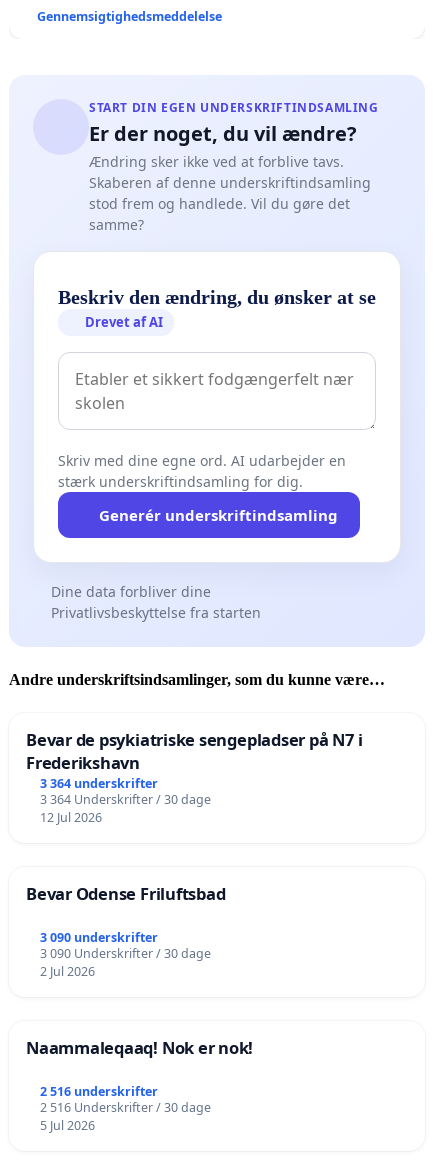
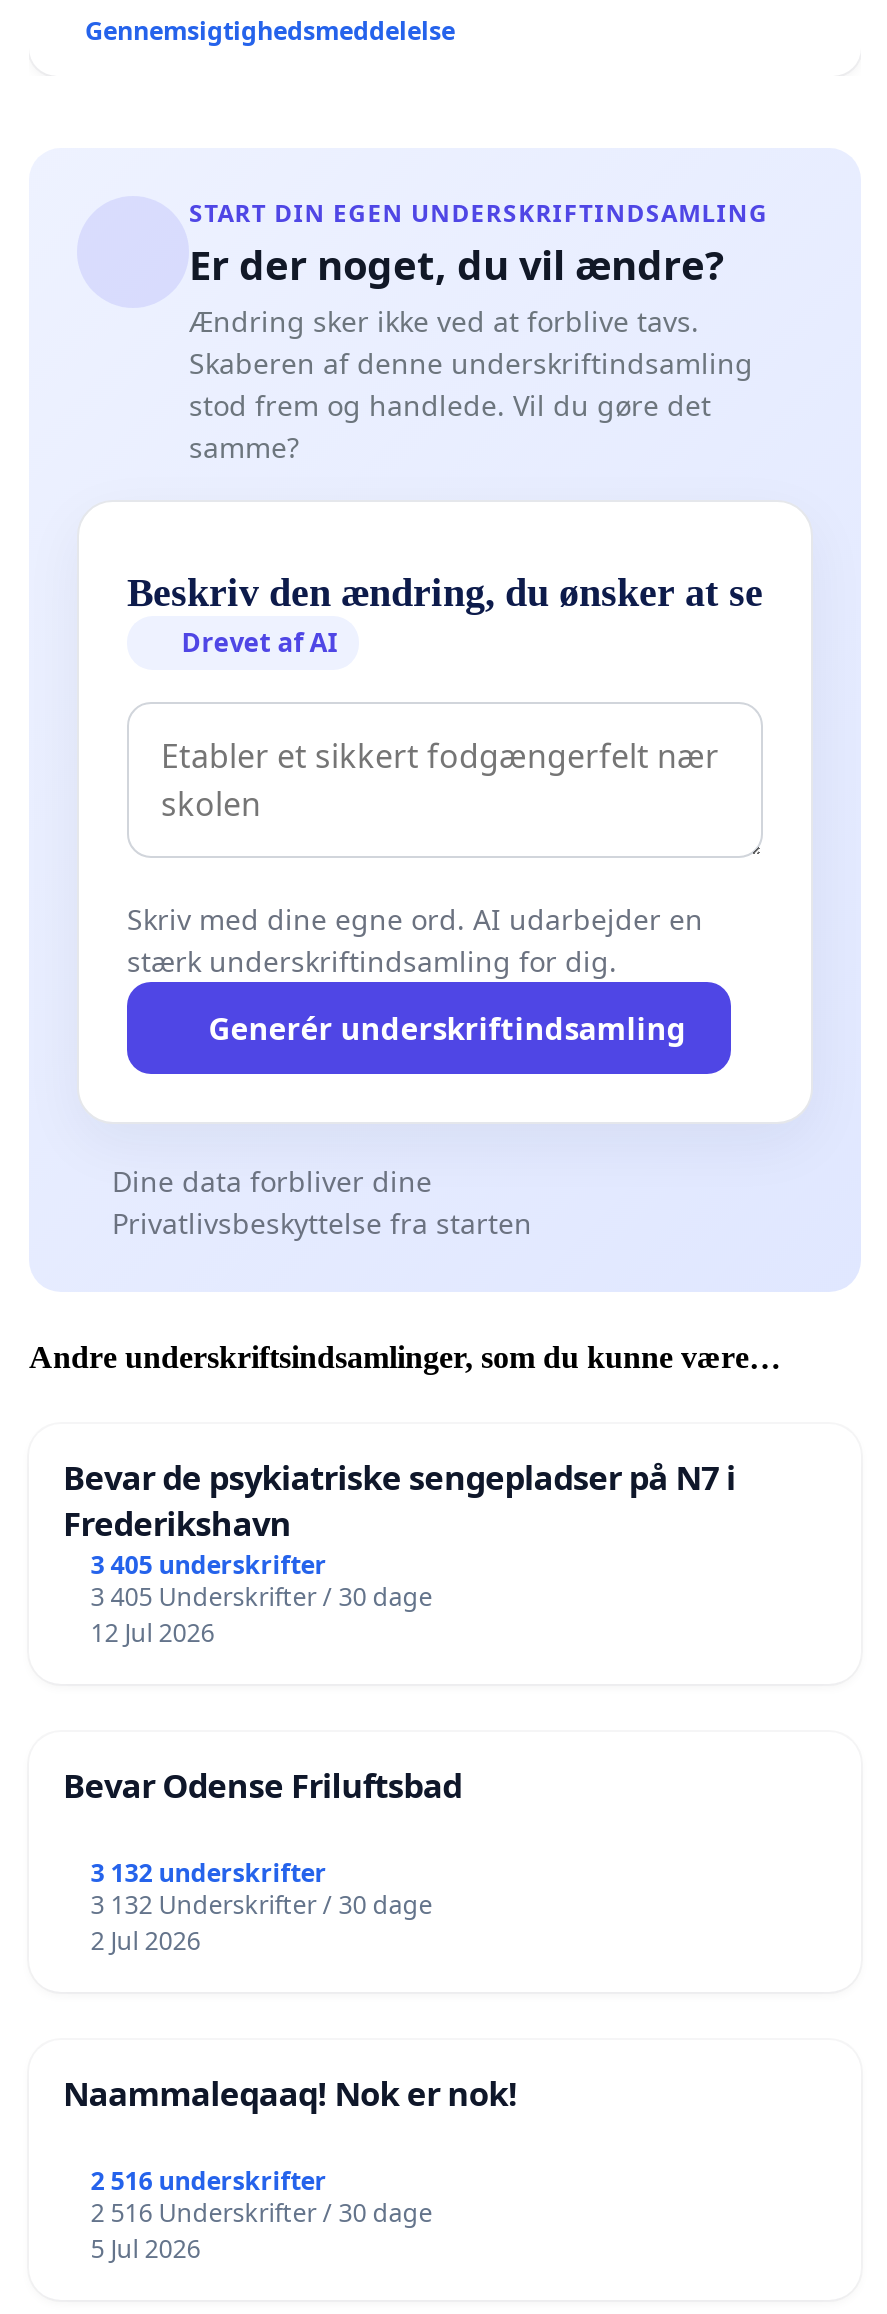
- 3 364 underskrifter
+ 3 405 underskrifter

- 3 364 Underskrifter / 30 dage
+ 3 405 Underskrifter / 30 dage

- 3 090 underskrifter
+ 3 132 underskrifter

- 3 090 Underskrifter / 30 dage
+ 3 132 Underskrifter / 30 dage
